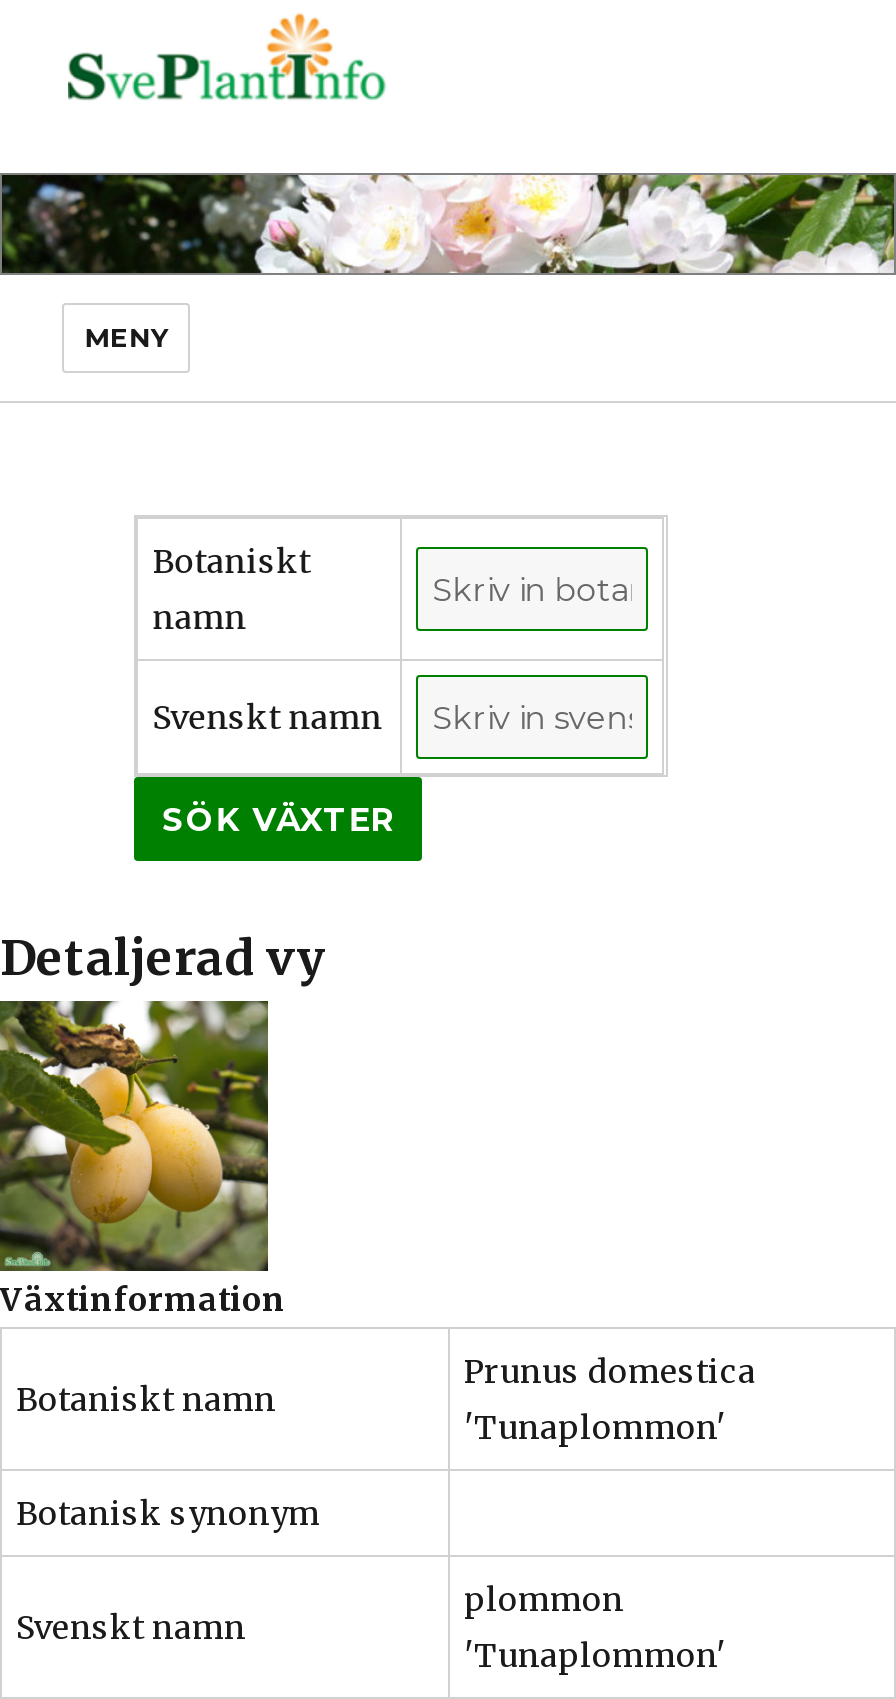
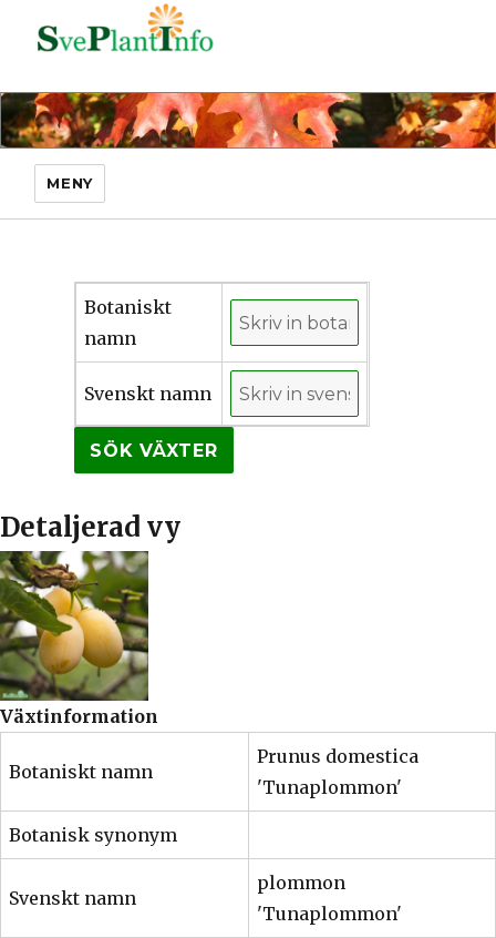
- [image]
+ [image]
